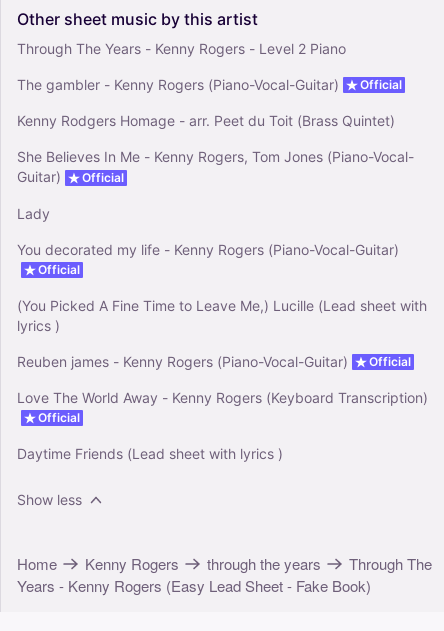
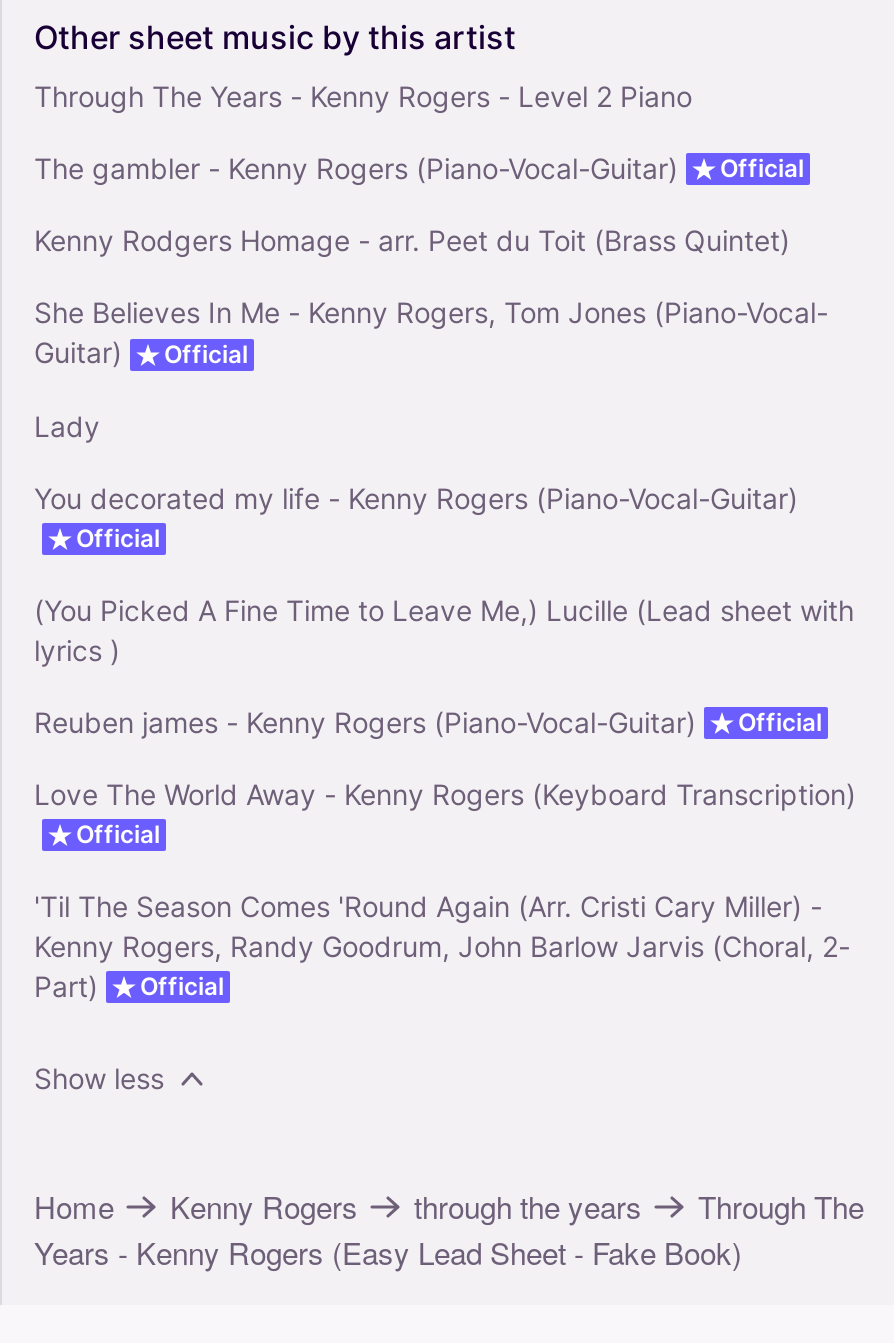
- Daytime Friends (Lead sheet with lyrics )
+ 'Til The Season Comes 'Round Again (Arr. Cristi Cary Miller) -
+ Kenny Rogers, Randy Goodrum, John Barlow Jarvis (Choral, 2-
+ Part)
+ Official
